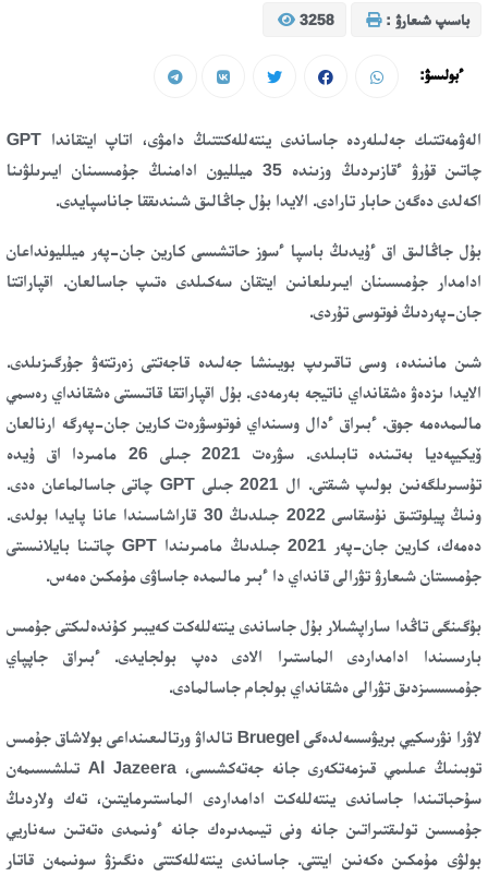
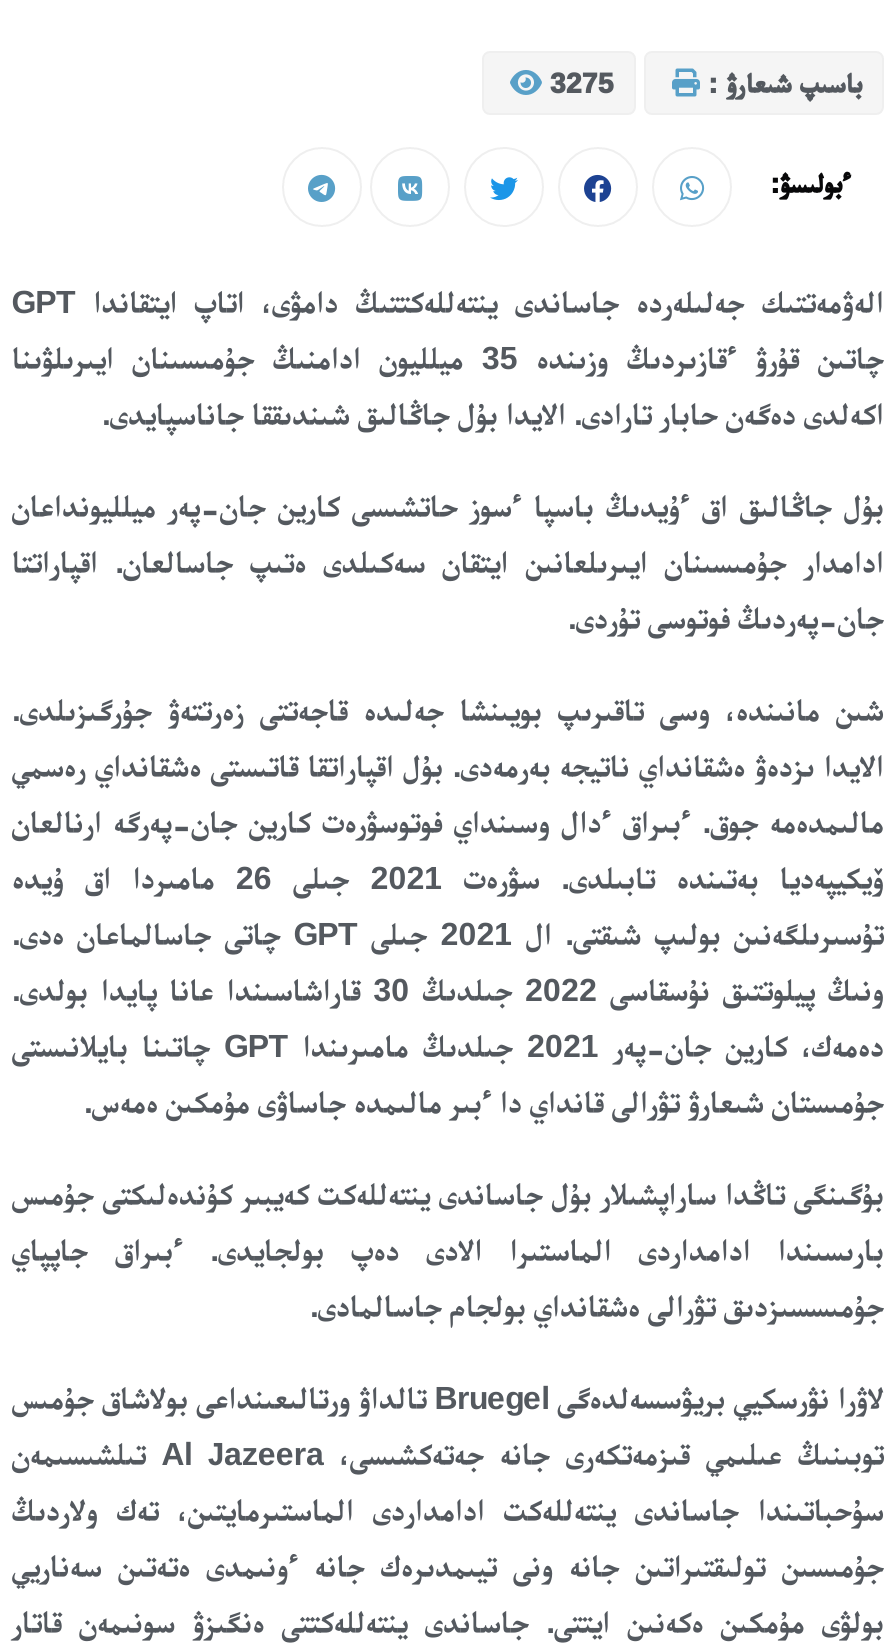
- 3258
+ 3275
